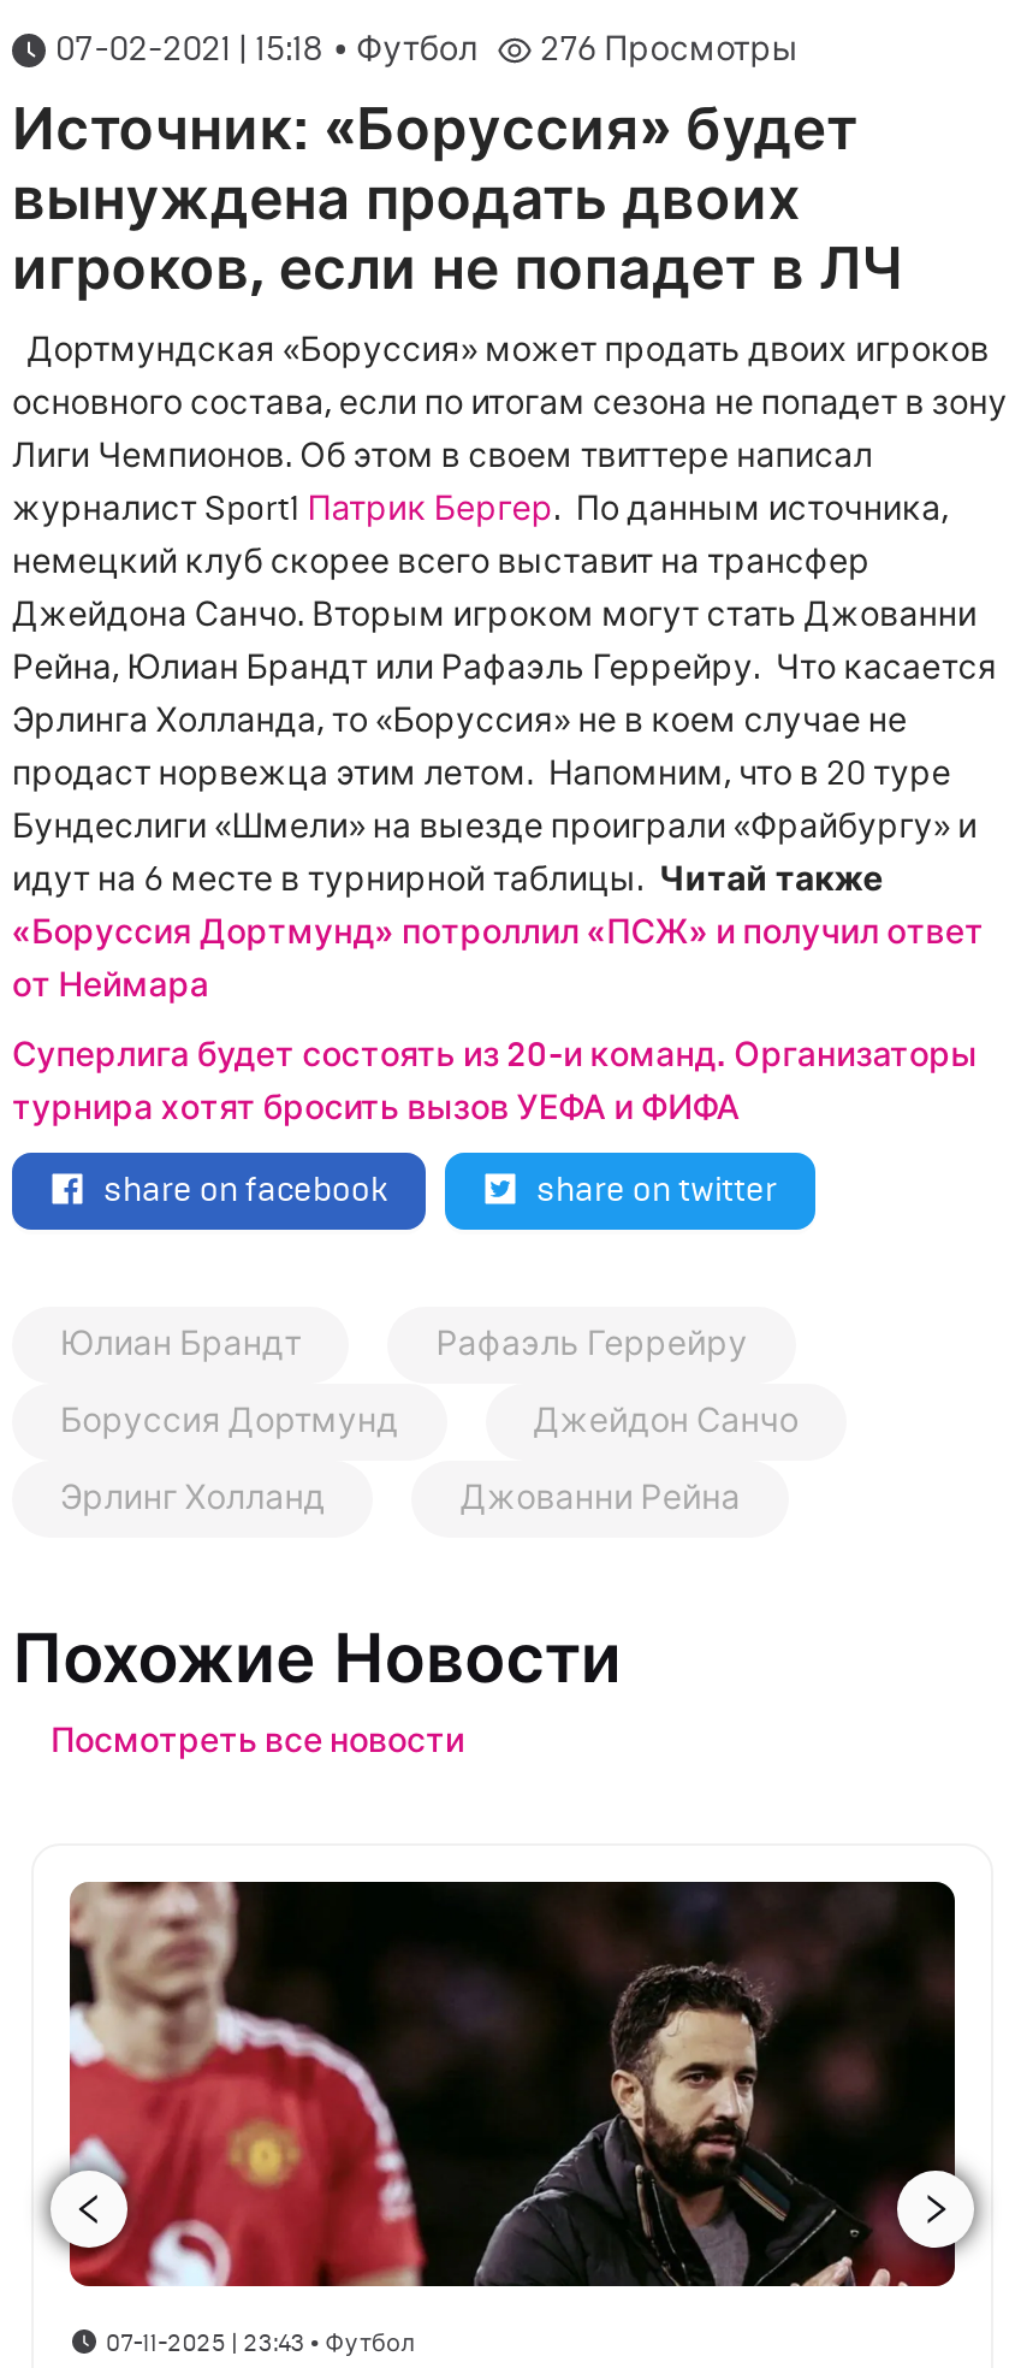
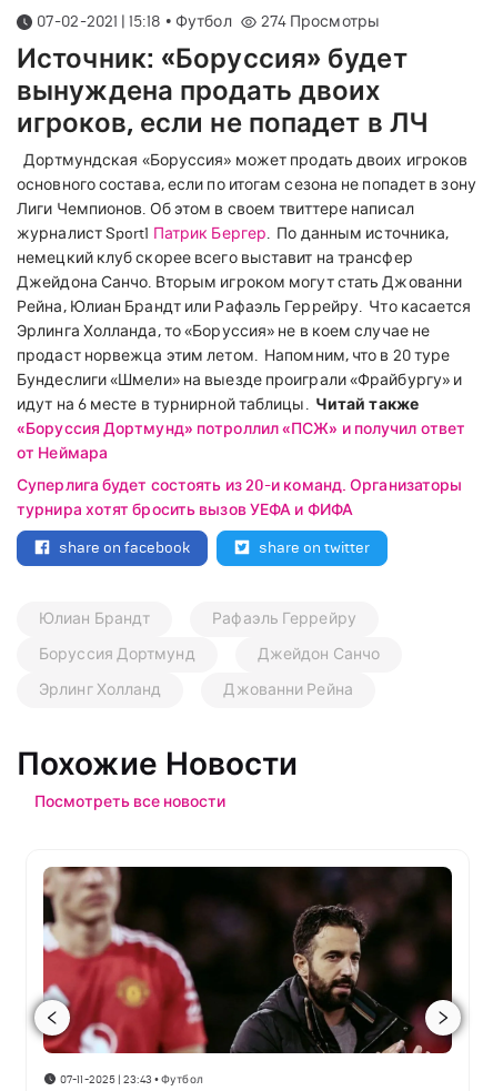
- 276 Просмотры
+ 274 Просмотры
